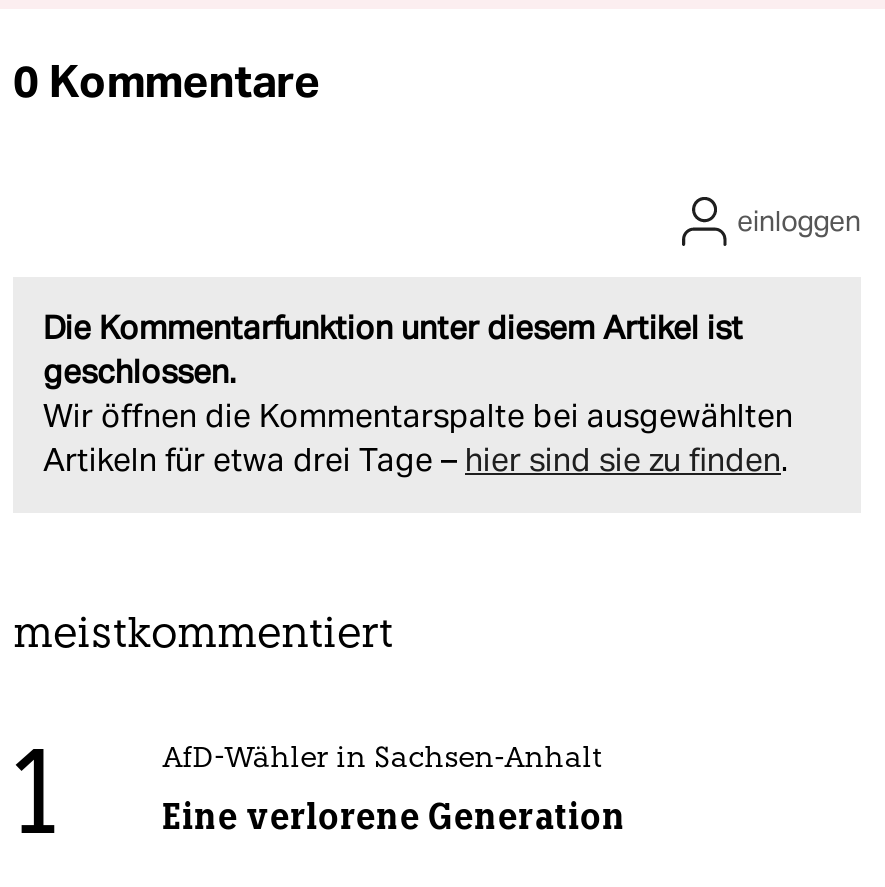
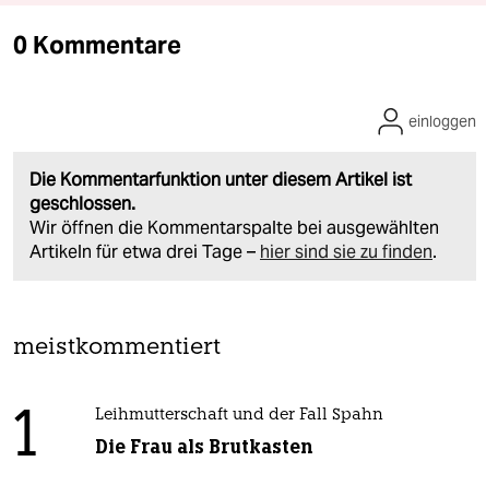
- AfD-Wähler in Sachsen-Anhalt
+ Leihmutterschaft und der Fall Spahn

- Eine verlorene Generation
+ Die Frau als Brutkasten
